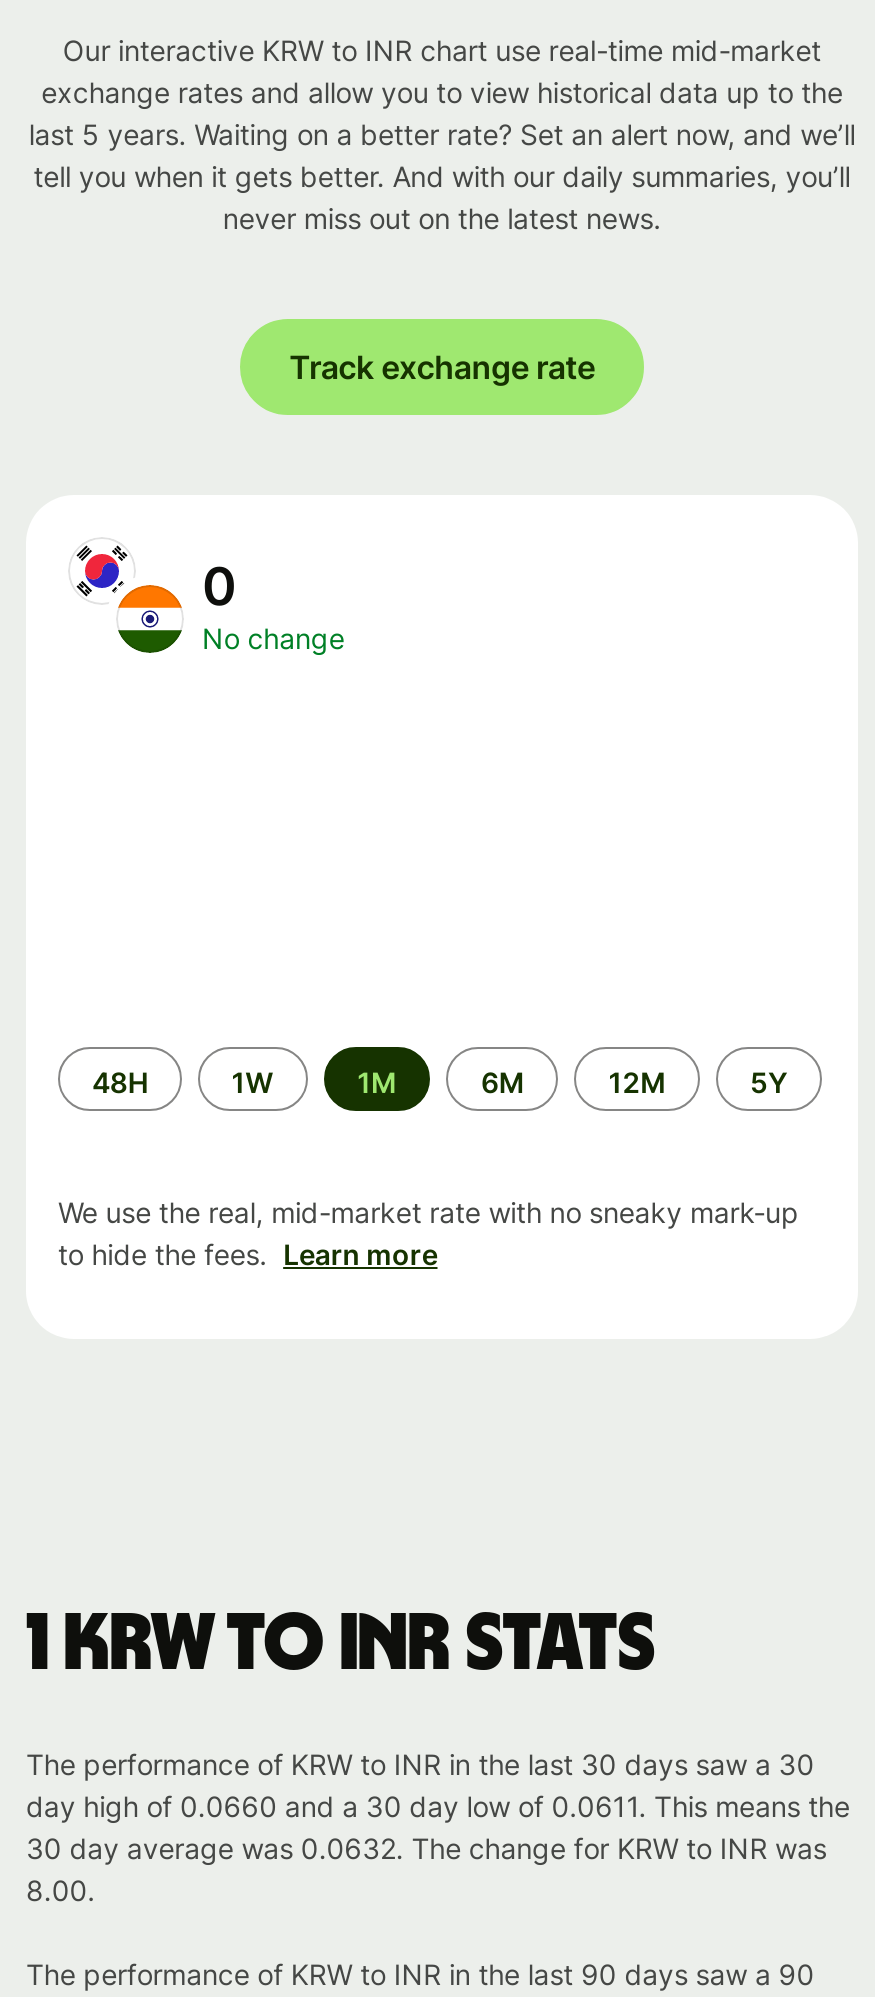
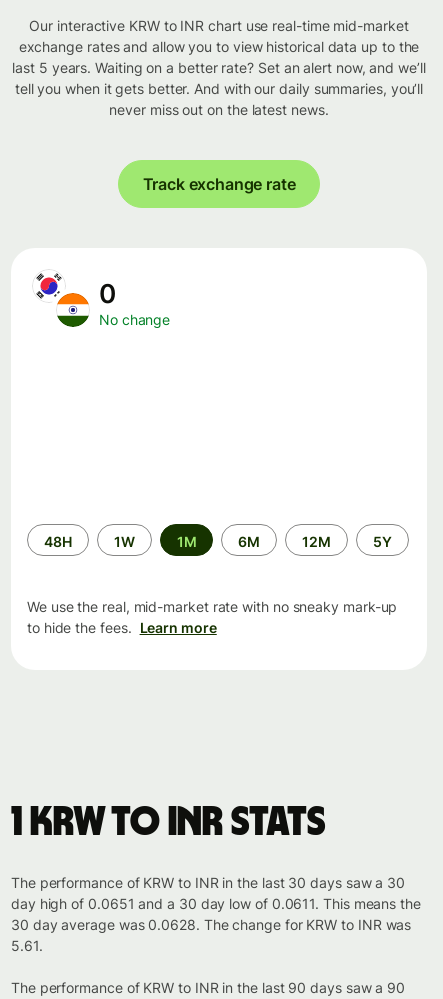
- day high of 0.0660 and a 30 day low of 0.0611. This means the
+ day high of 0.0651 and a 30 day low of 0.0611. This means the

- 30 day average was 0.0632. The change for KRW to INR was
+ 30 day average was 0.0628. The change for KRW to INR was

- 8.00.
+ 5.61.
